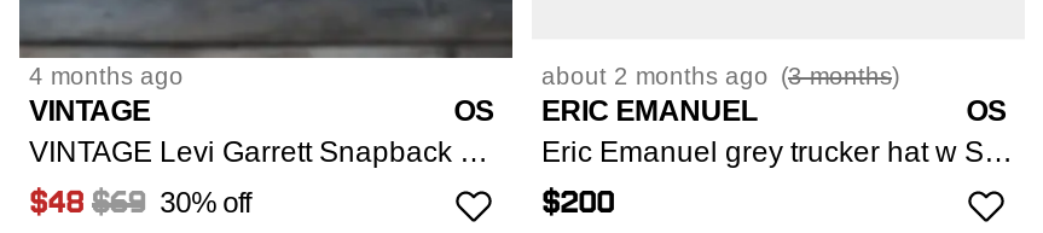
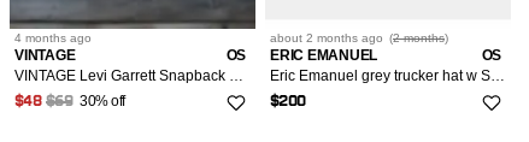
- about 2 months ago (3 months)
+ about 2 months ago (2 months)
